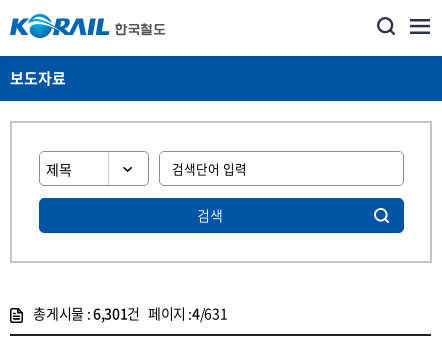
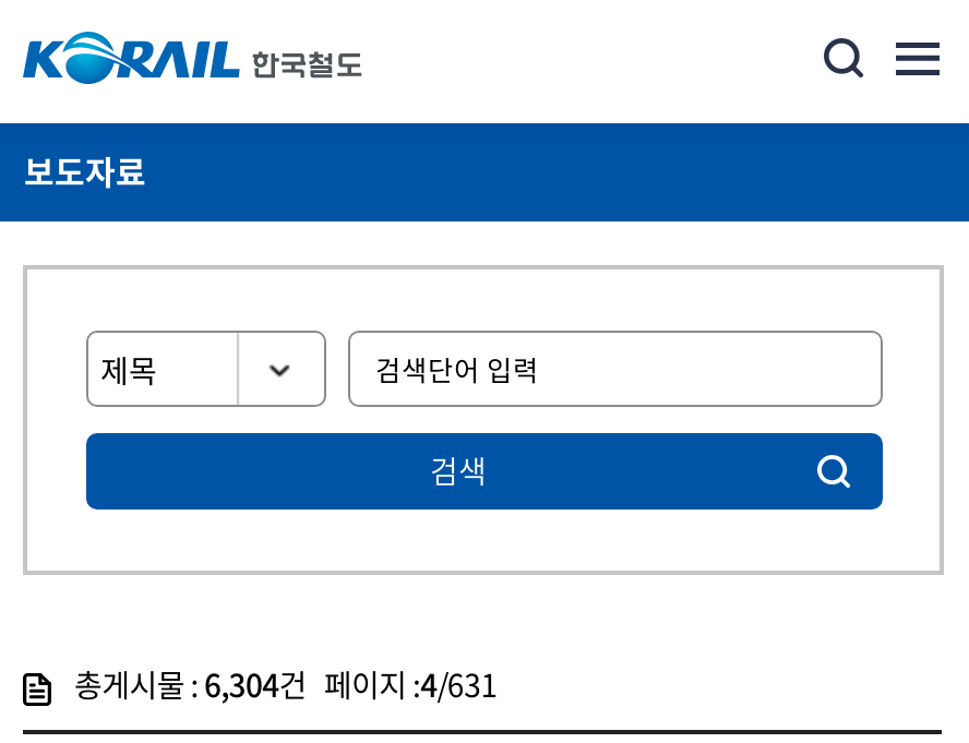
- 총게시물 : 6,301건 페이지 : 4/631
+ 총게시물 : 6,304건 페이지 : 4/631
